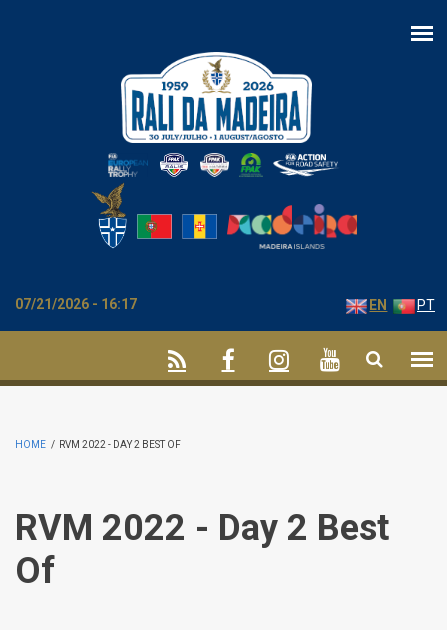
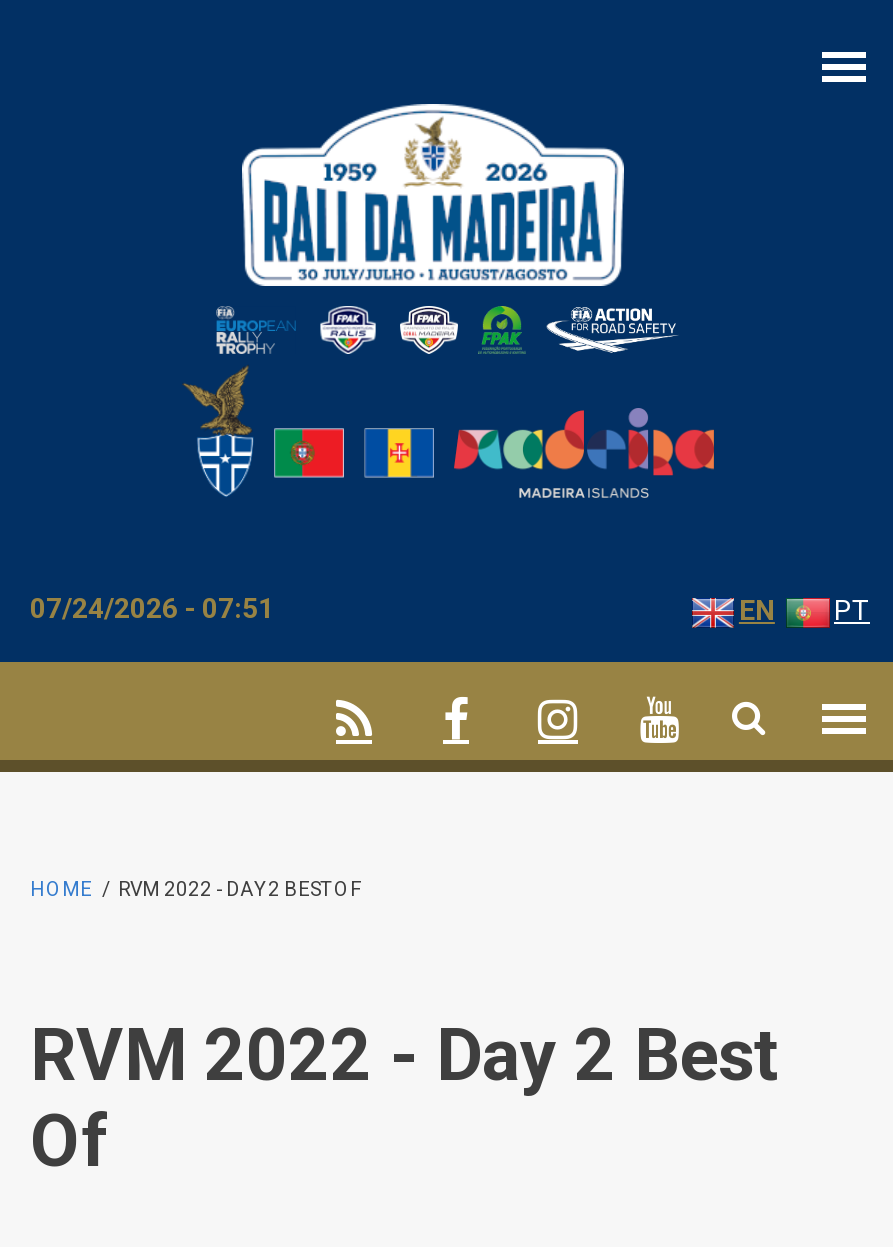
- 07/21/2026 - 16:17
+ 07/24/2026 - 07:51
